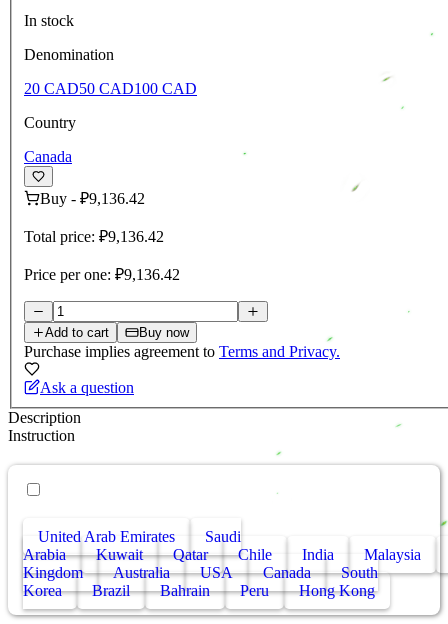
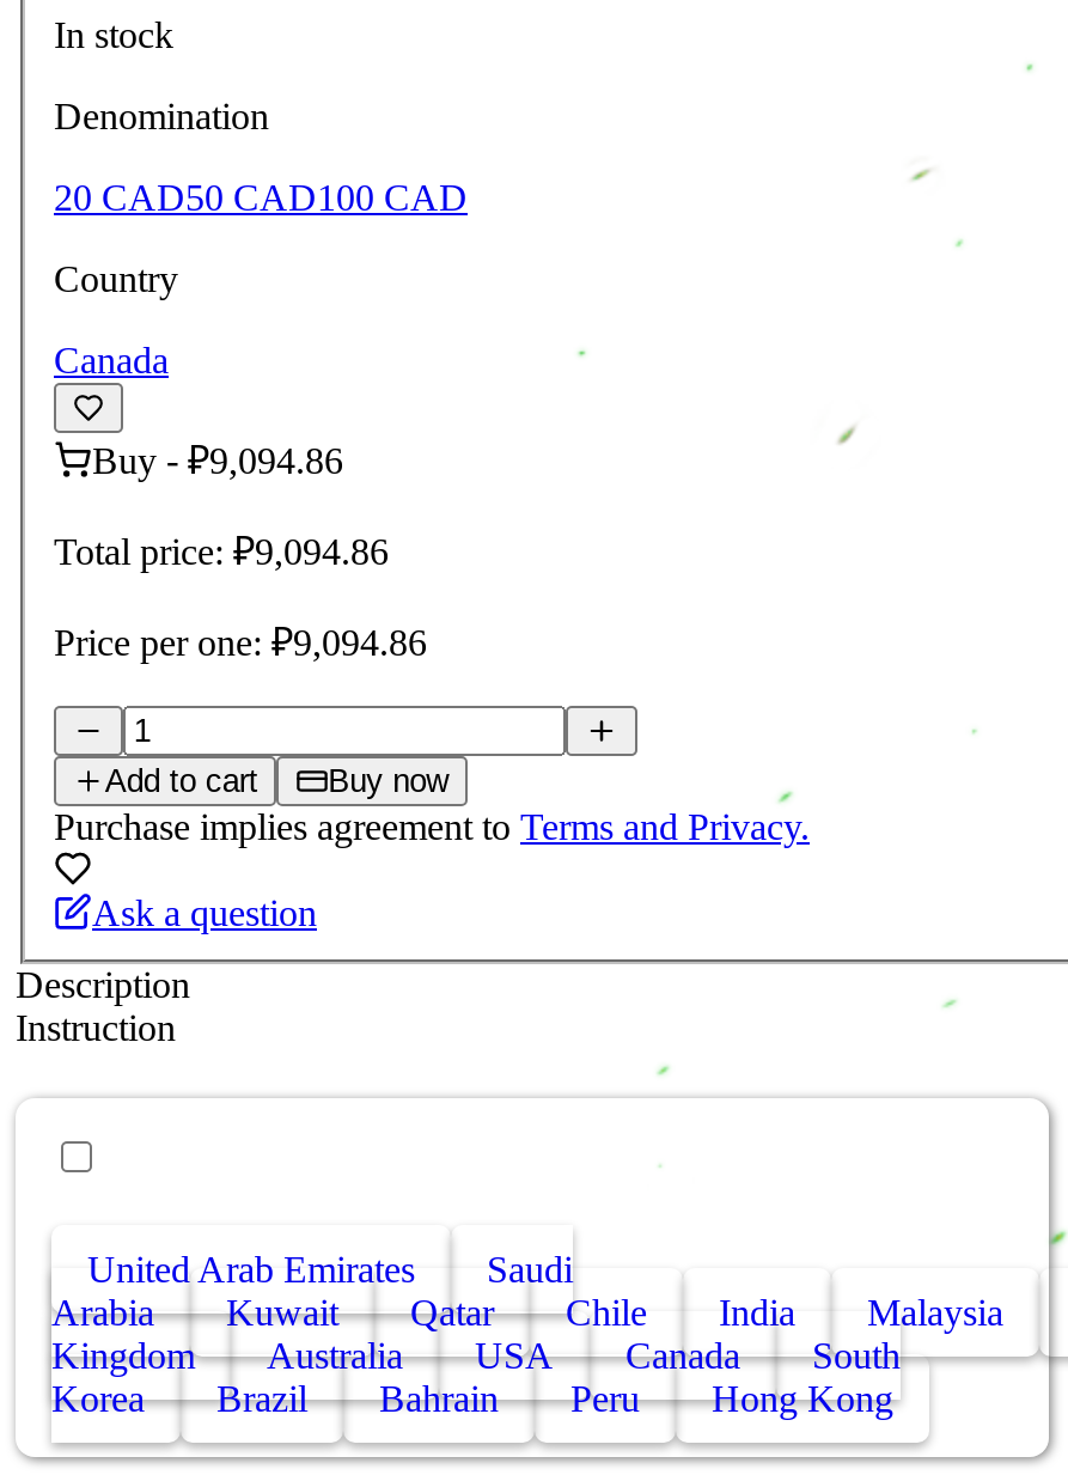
- Buy - ₽9,136.42
+ Buy - ₽9,094.86

- Total price: ₽9,136.42
+ Total price: ₽9,094.86

- Price per one: ₽9,136.42
+ Price per one: ₽9,094.86
